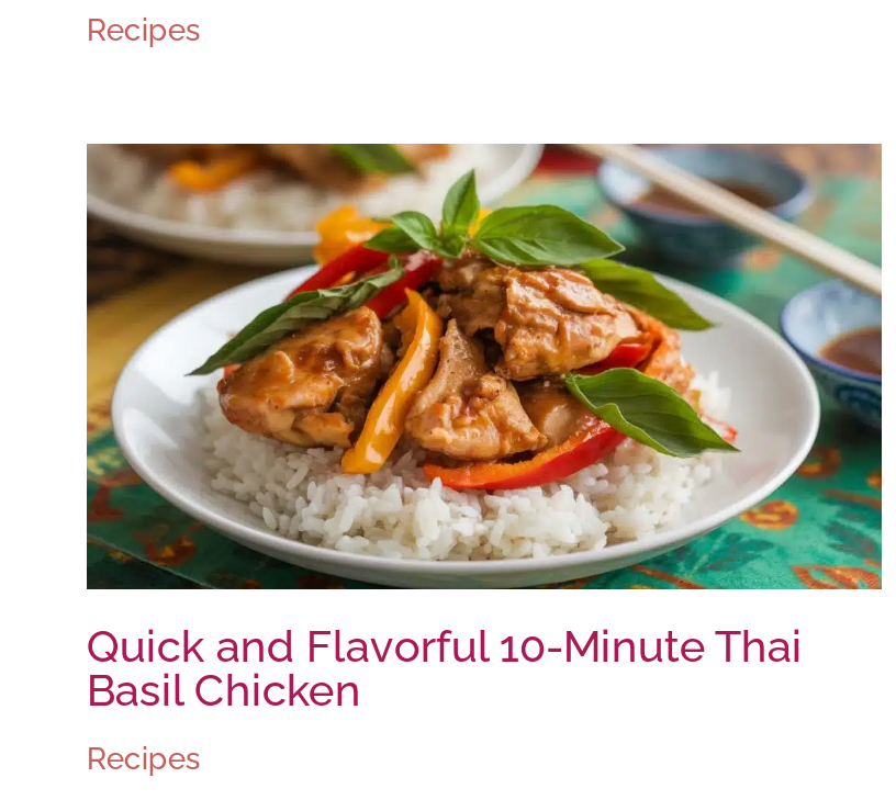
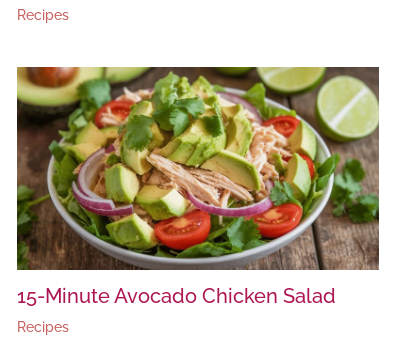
- [image]
- Quick and Flavorful 10-Minute Thai
- Basil Chicken
+ [image]
+ 15-Minute Avocado Chicken Salad
